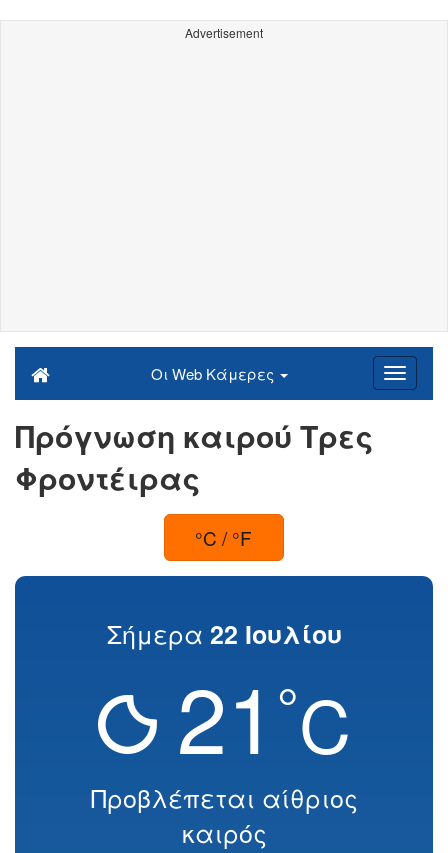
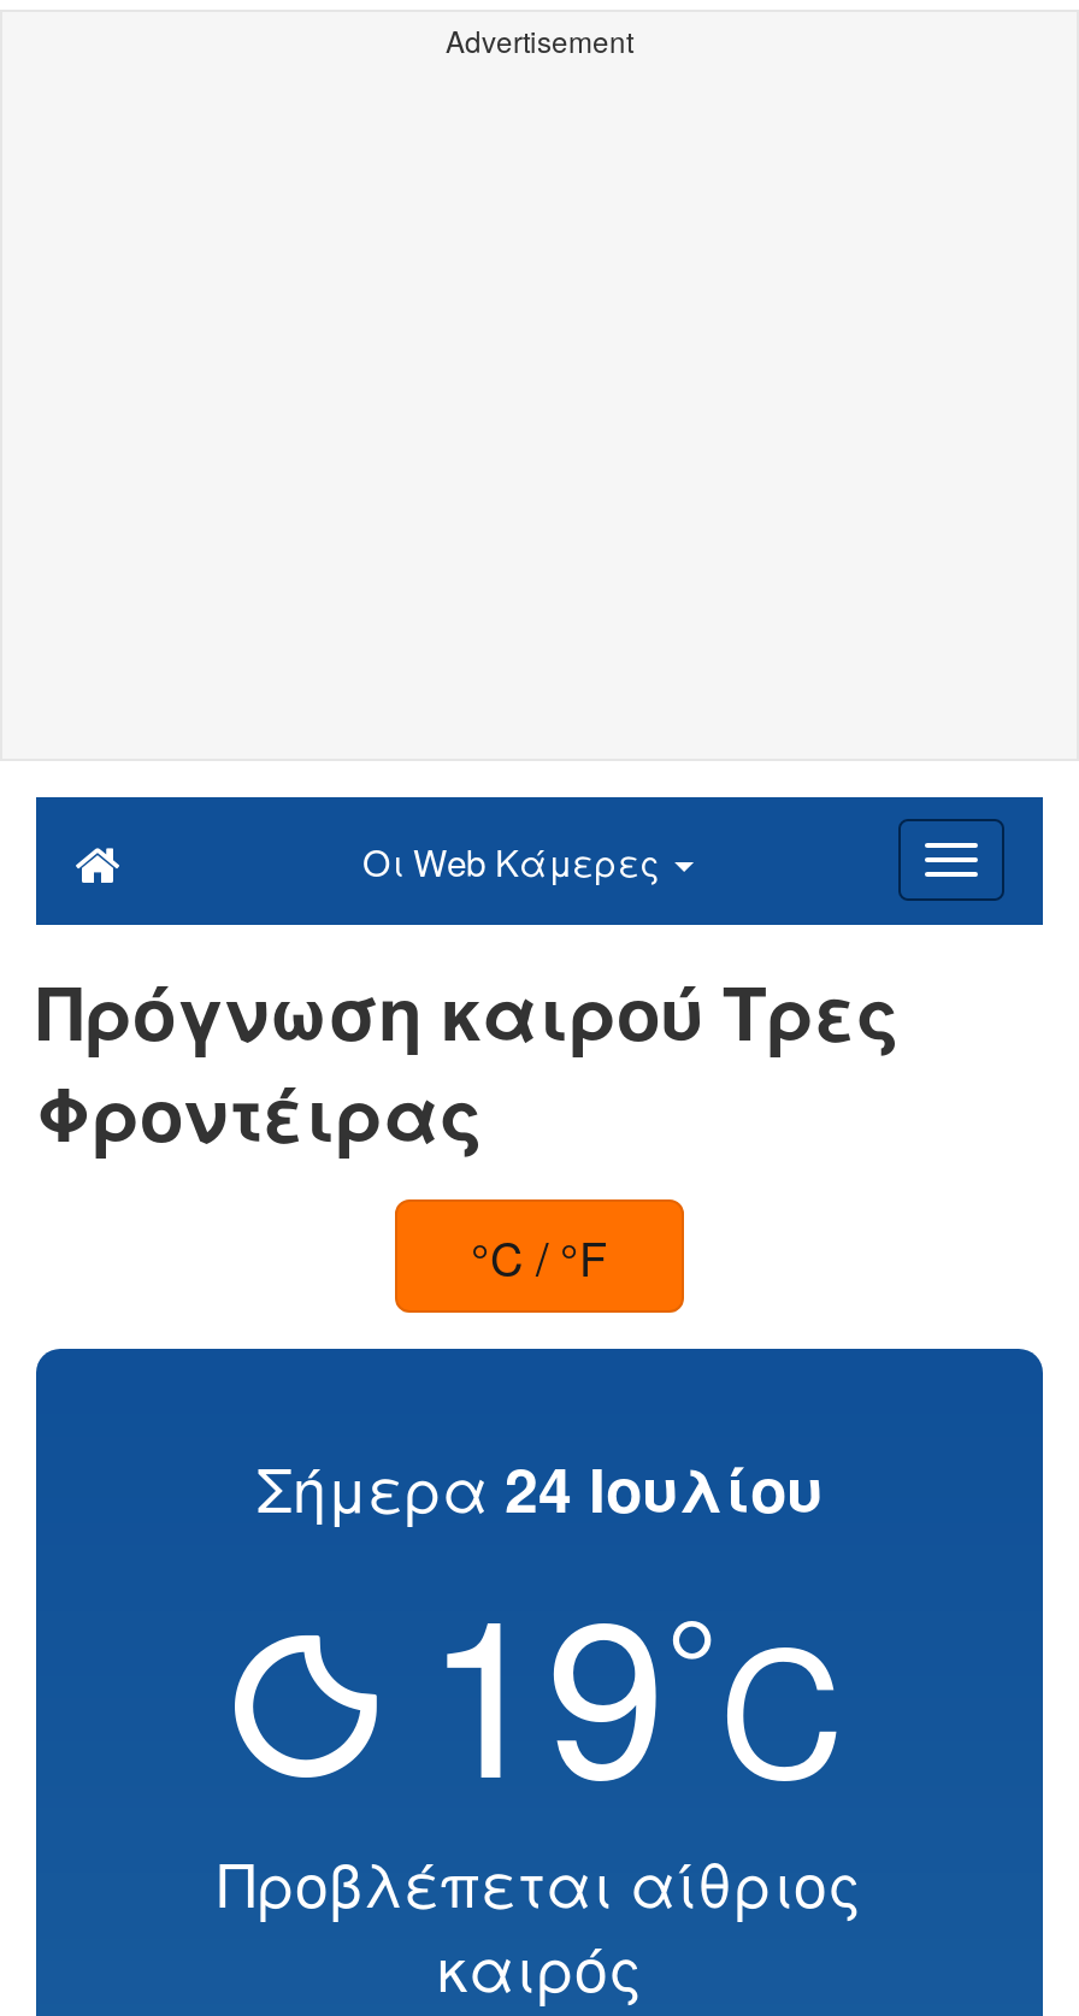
- Σήμερα 22 Ιουλίου
+ Σήμερα 24 Ιουλίου

- 21°C
+ 19°C
